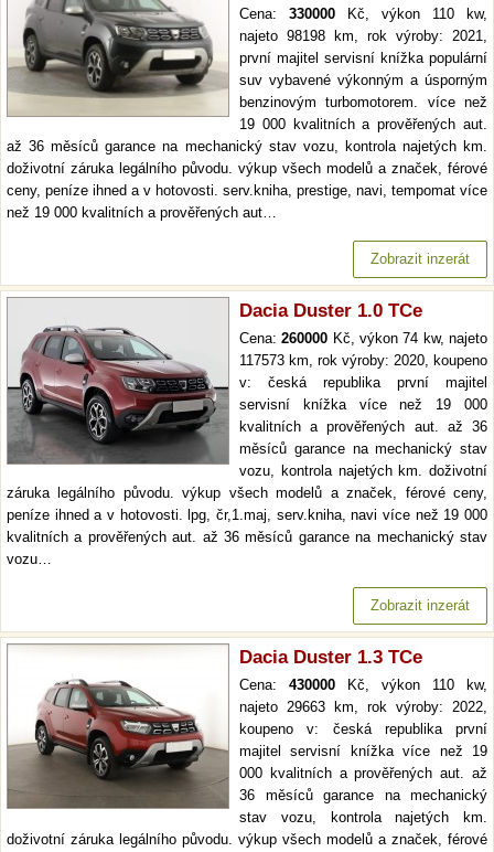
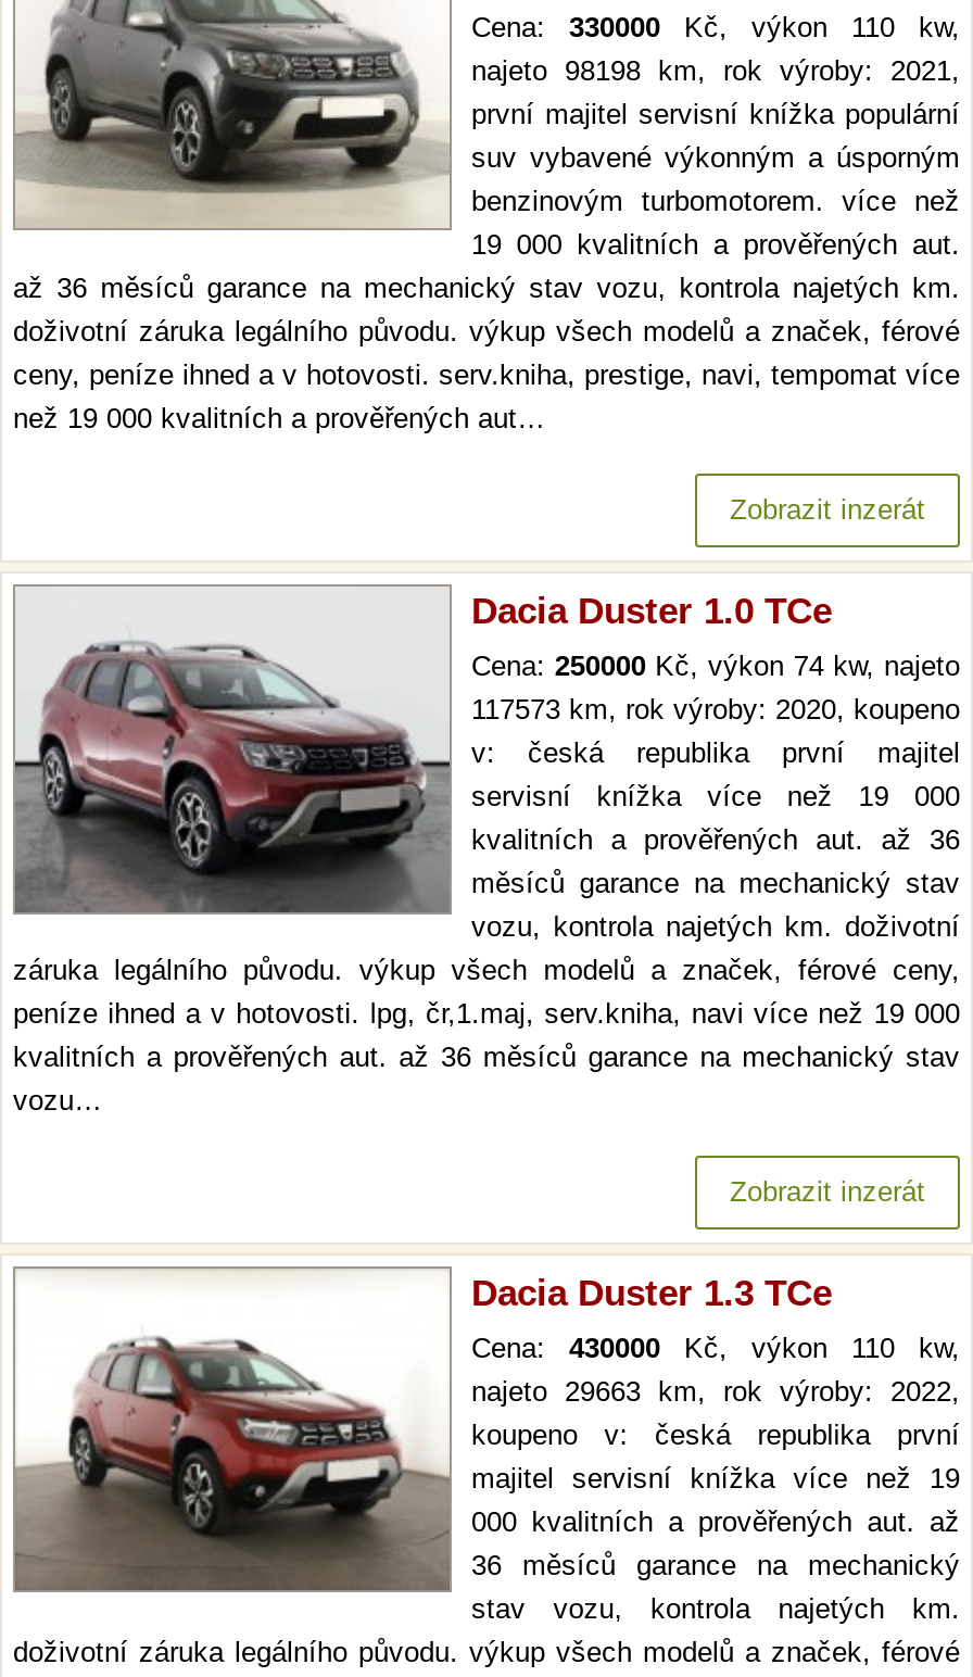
- Cena: 260000 Kč, výkon 74 kw, najeto
+ Cena: 250000 Kč, výkon 74 kw, najeto
